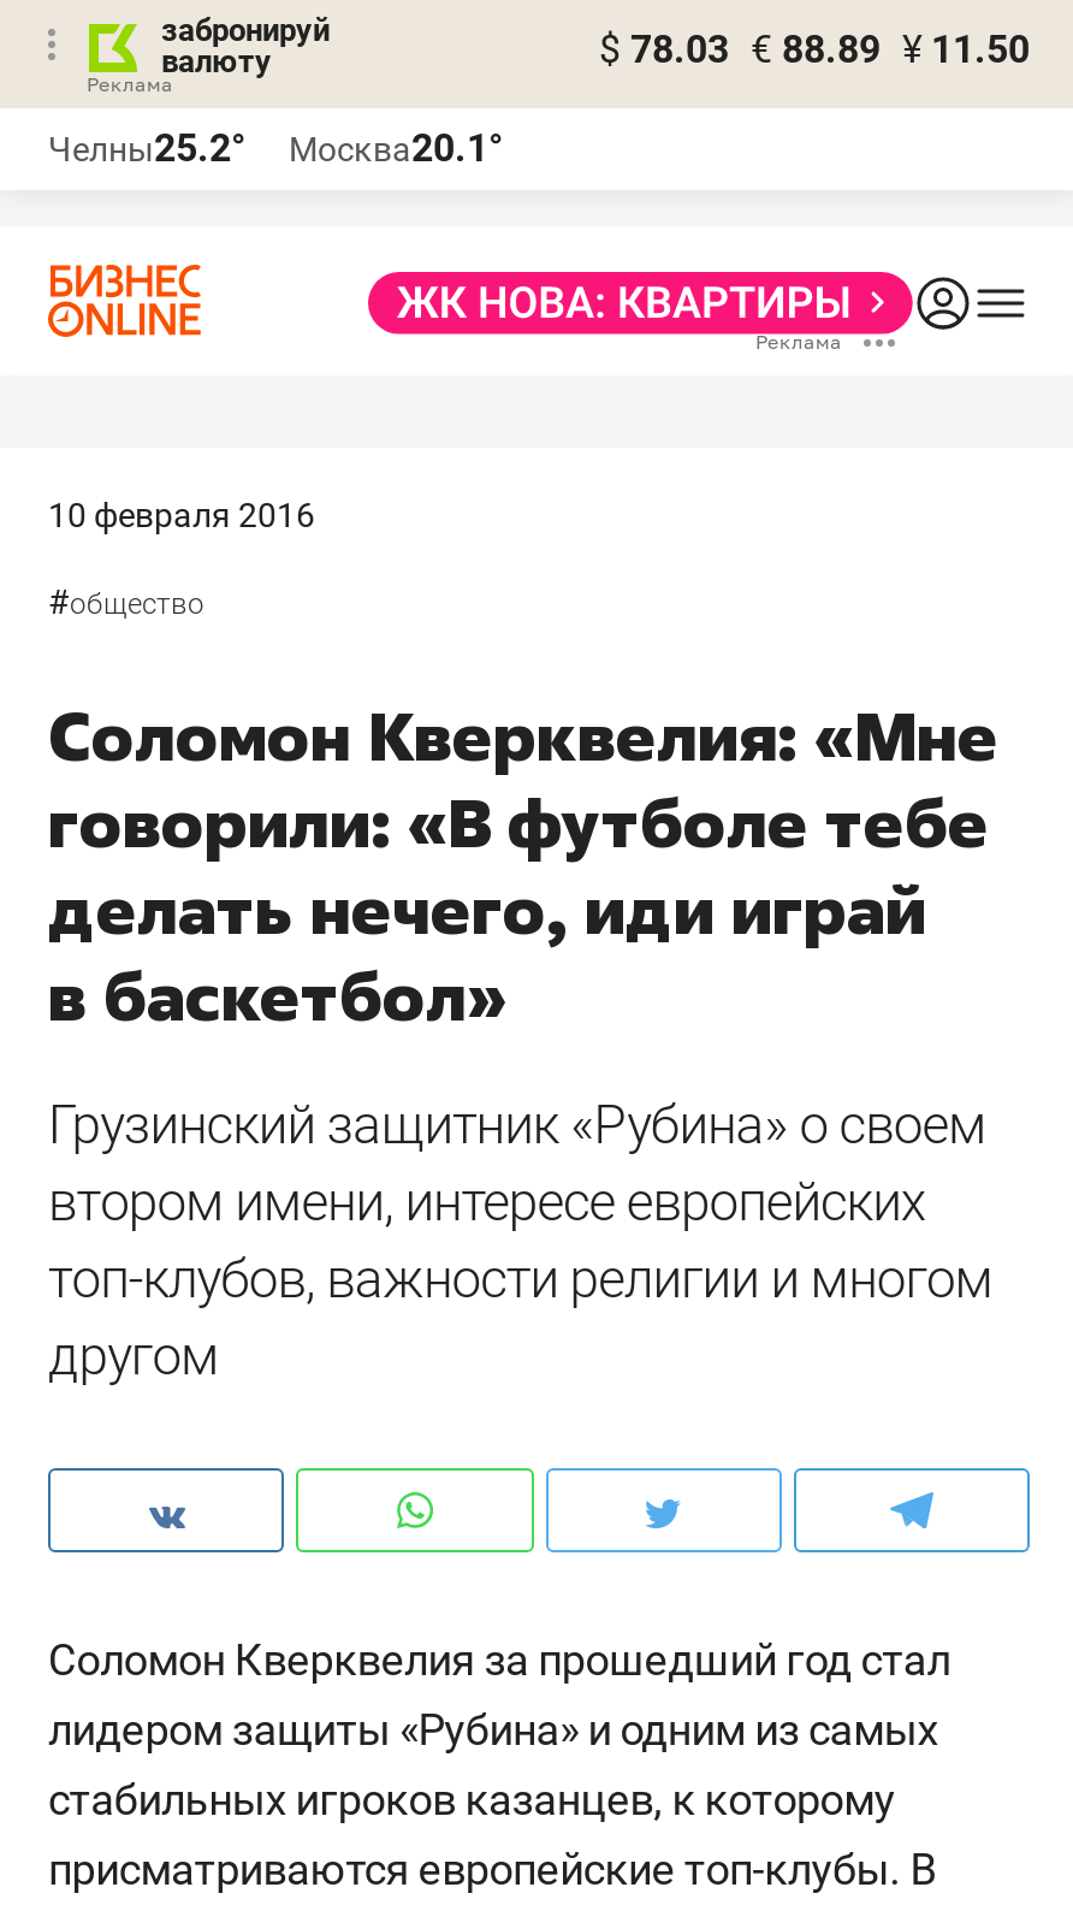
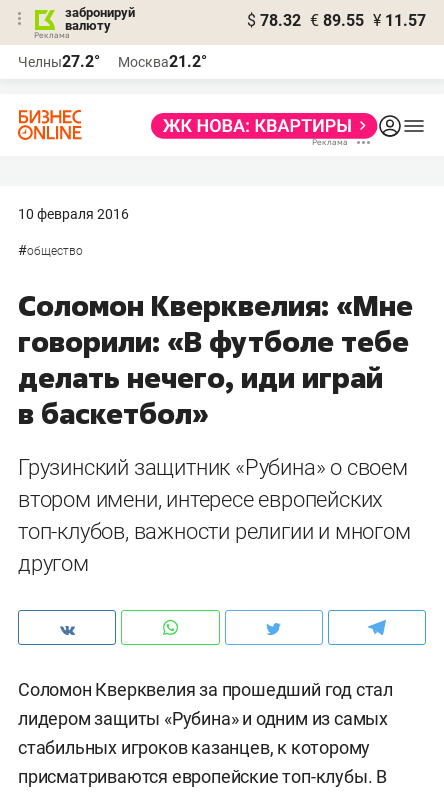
- $ 78.03 € 88.89 ¥ 11.50
+ $ 78.32 € 89.55 ¥ 11.57

- Челны25.2°
+ Челны27.2°

- Москва20.1°
+ Москва21.2°
